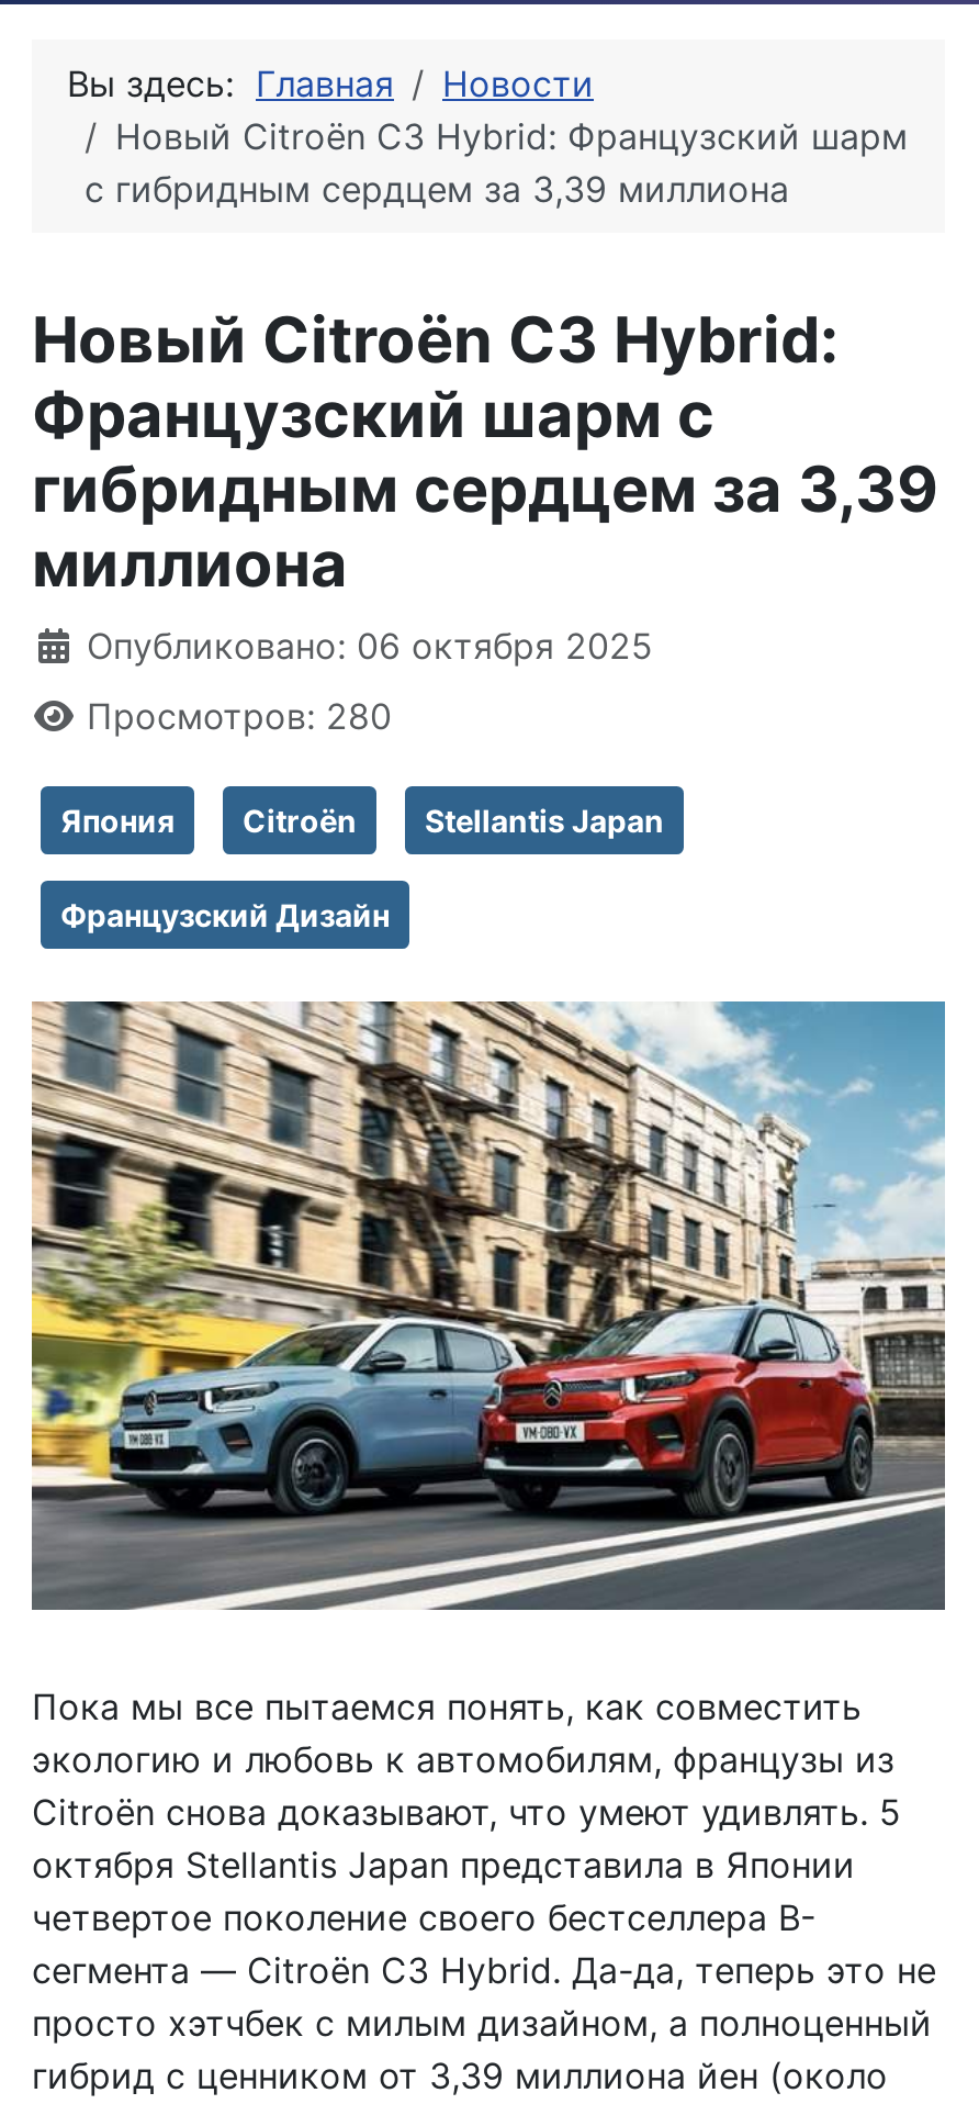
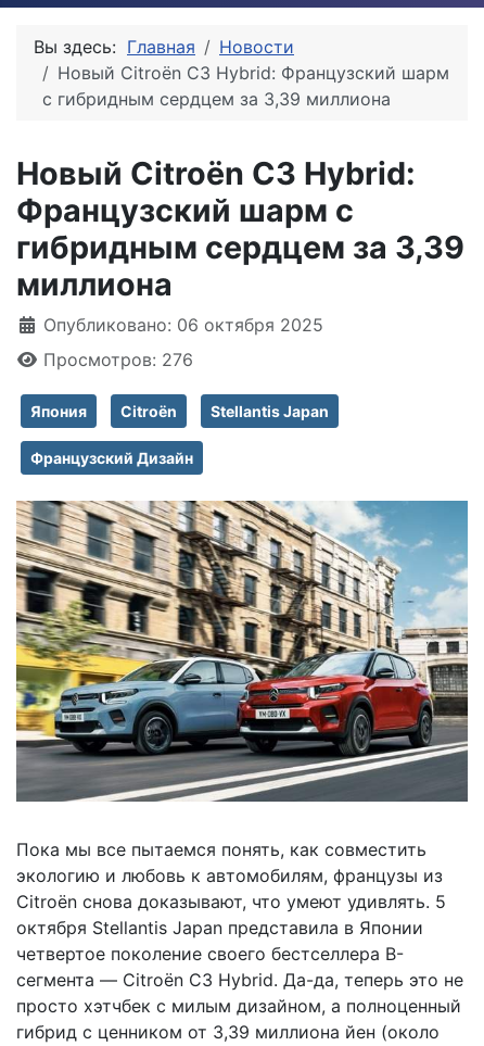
- Просмотров: 280
+ Просмотров: 276
